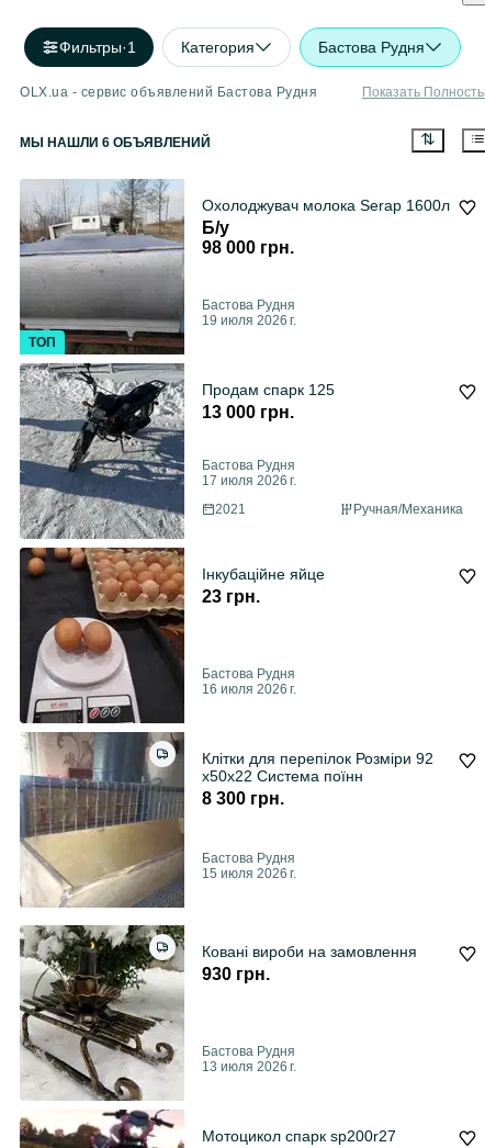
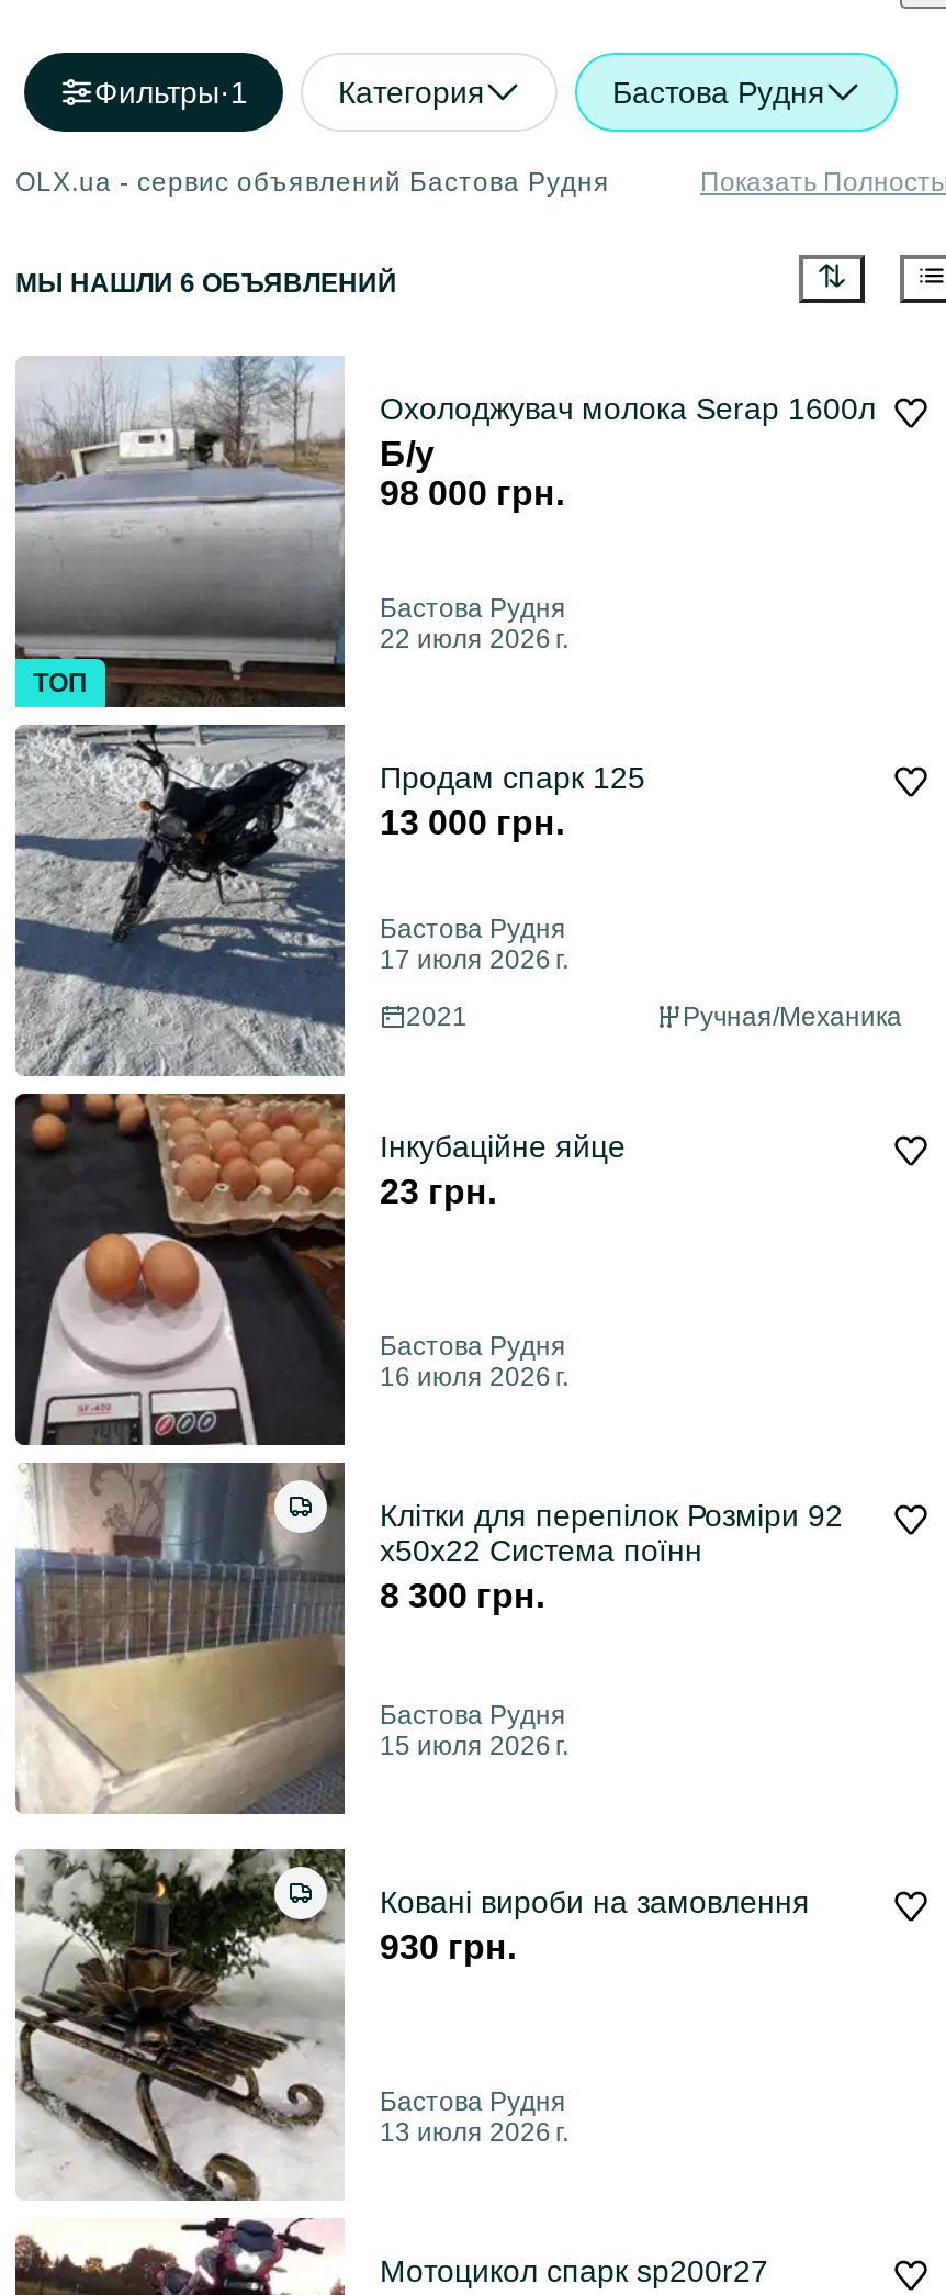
- 19 июля 2026 г.
+ 22 июля 2026 г.
